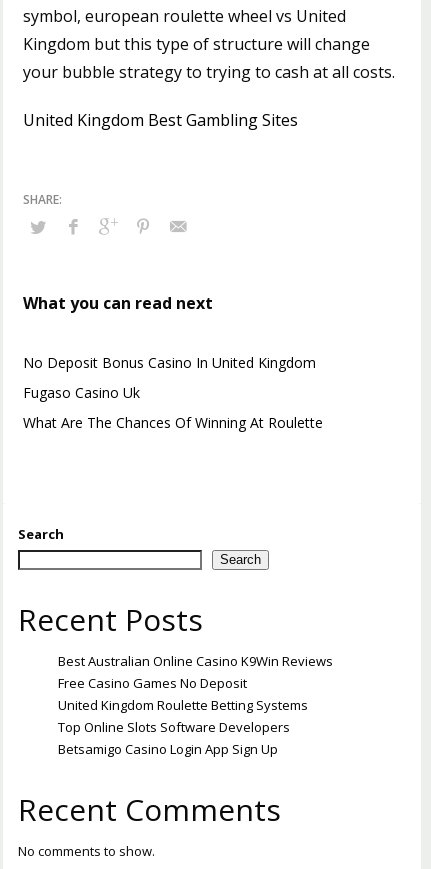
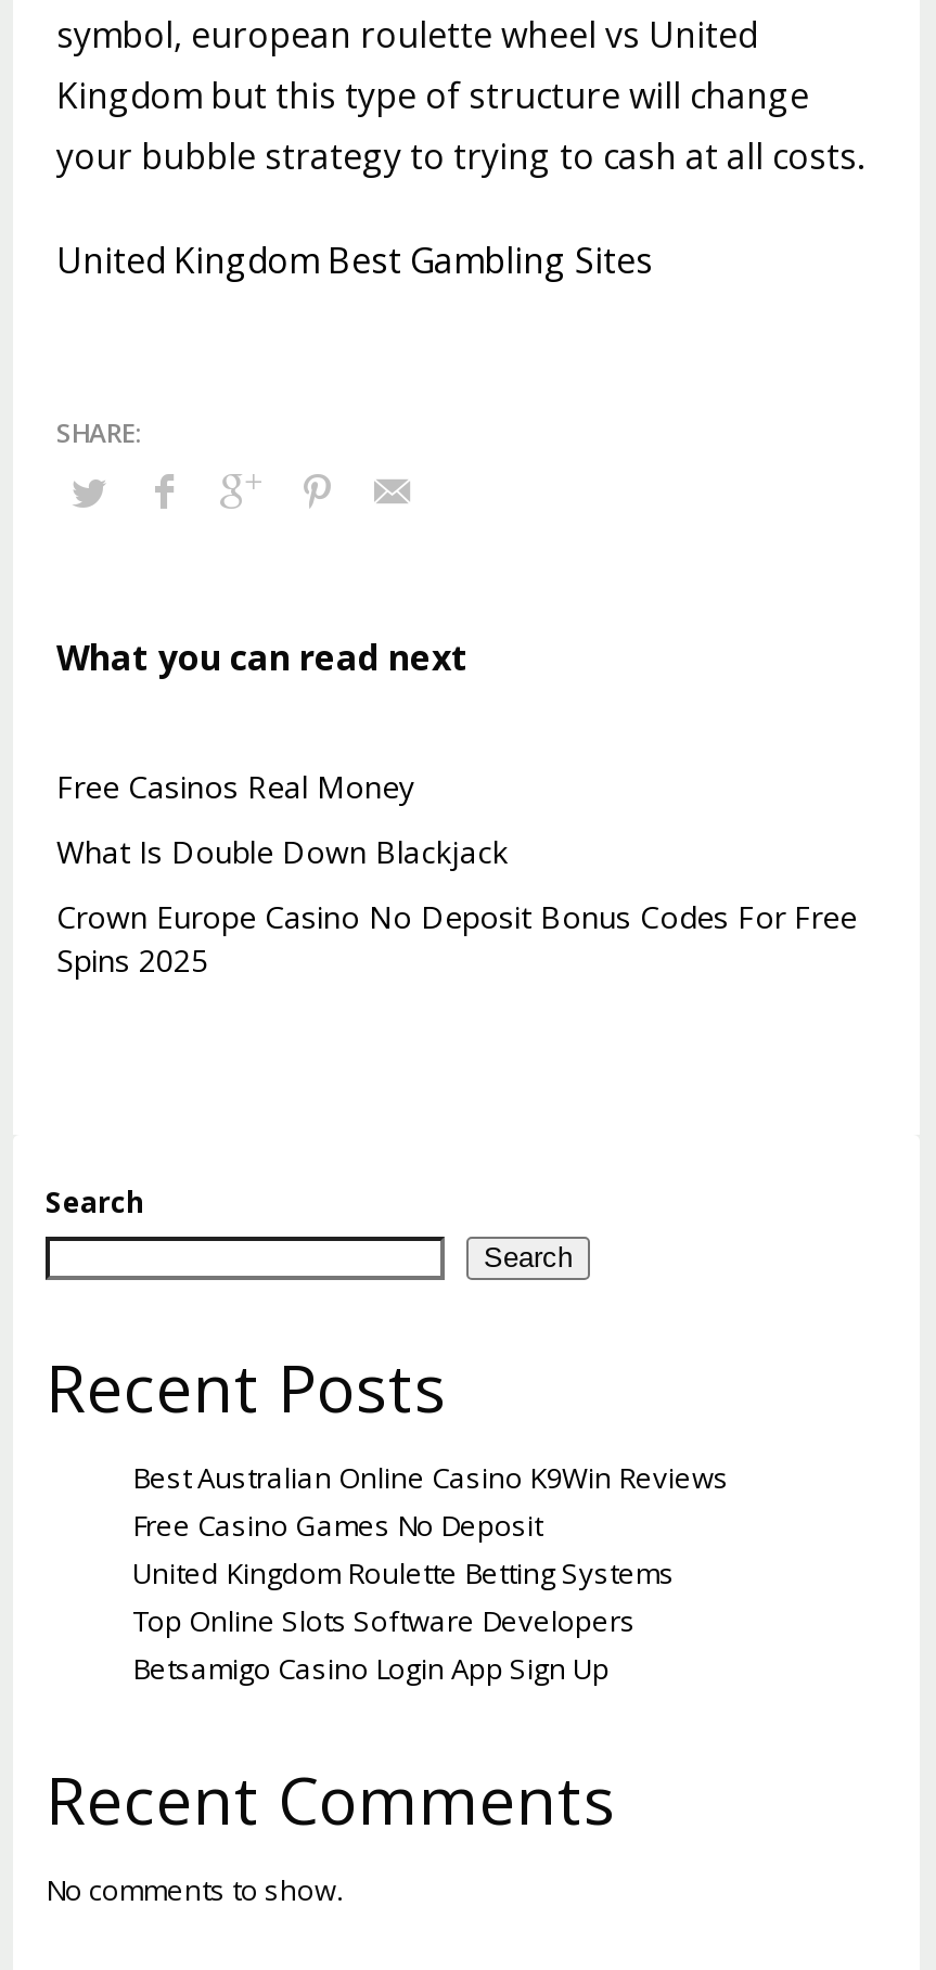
- No Deposit Bonus Casino In United Kingdom
+ Free Casinos Real Money

- Fugaso Casino Uk
+ What Is Double Down Blackjack

- What Are The Chances Of Winning At Roulette
+ Crown Europe Casino No Deposit Bonus Codes For Free
+ Spins 2025
